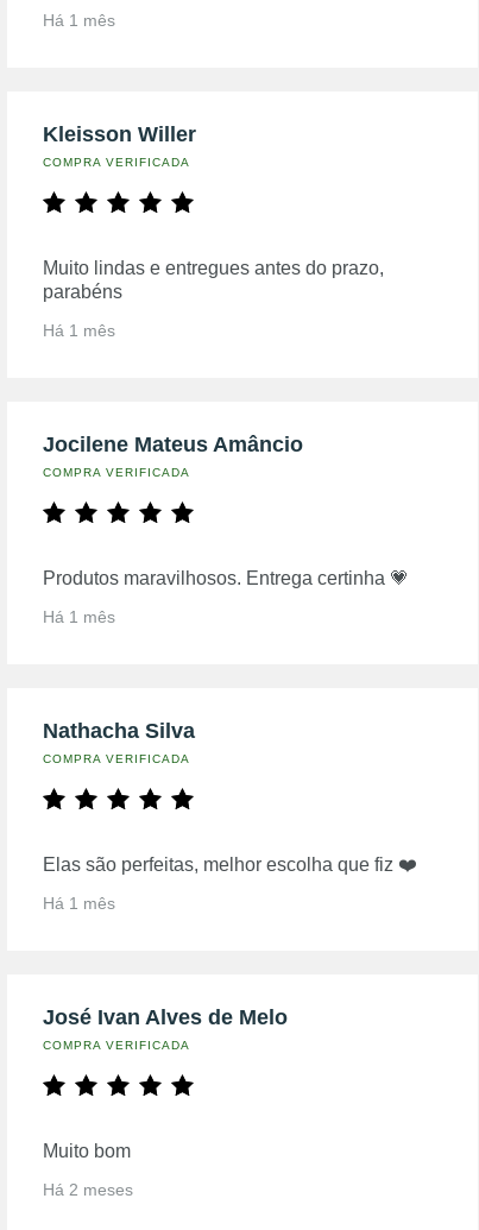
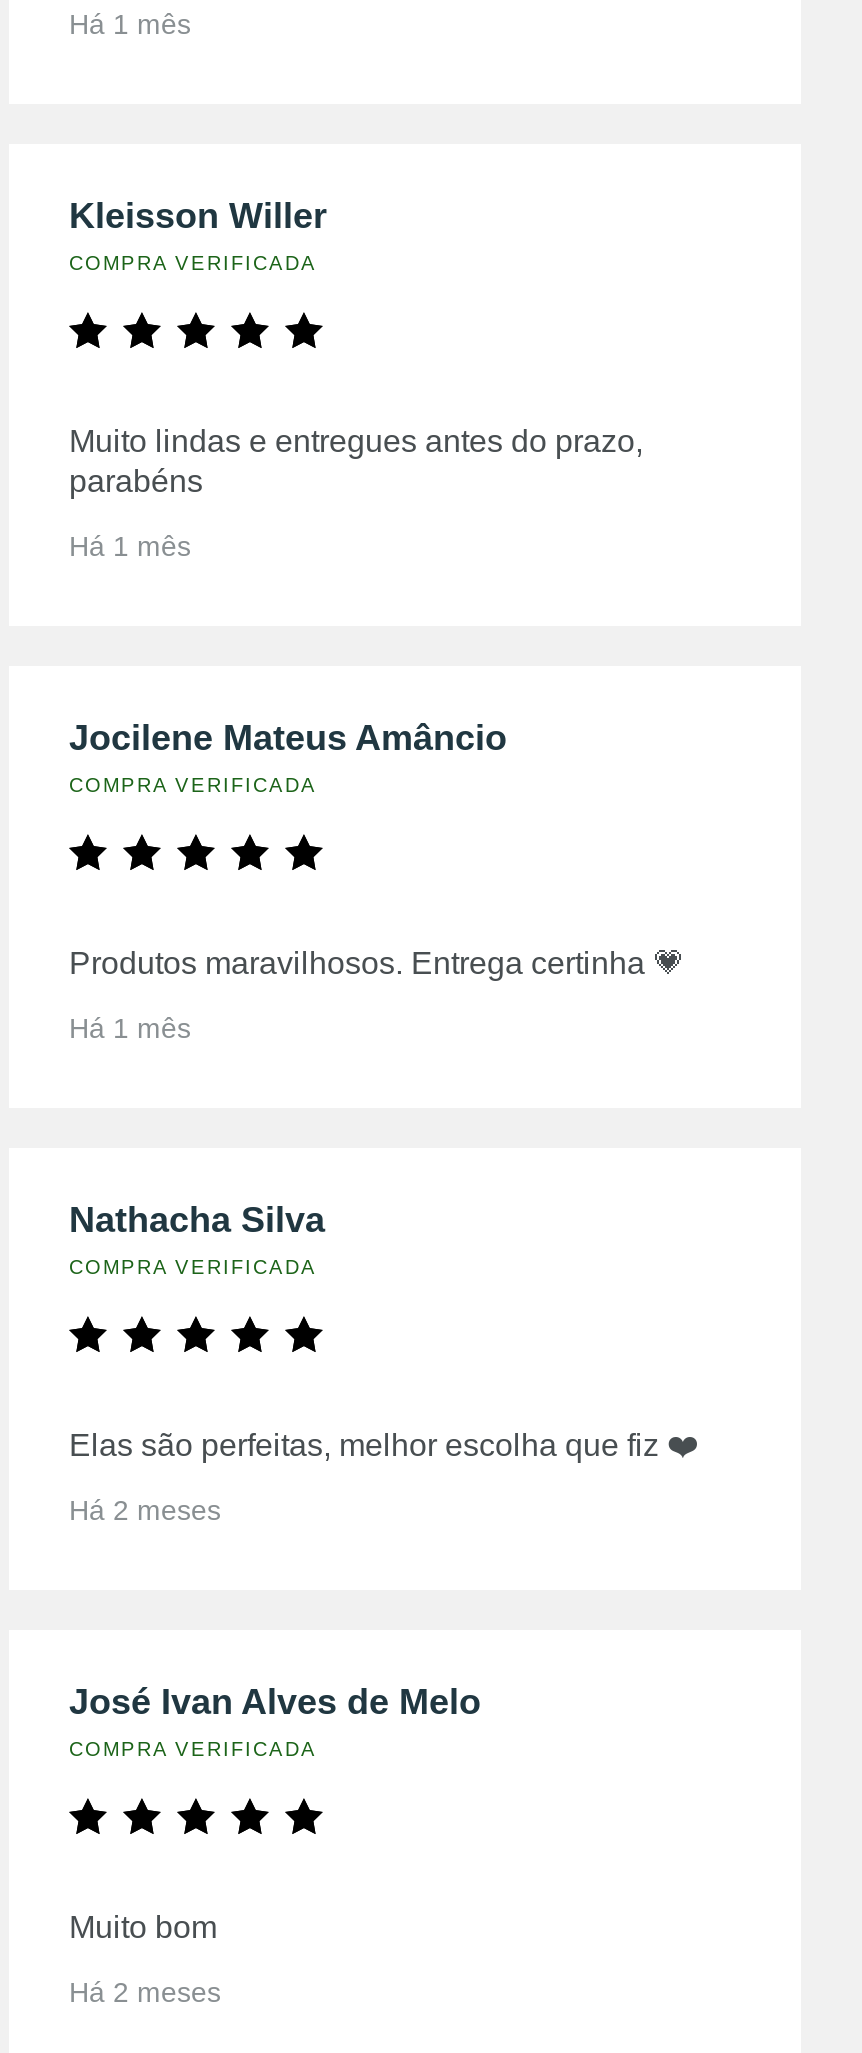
- Há 1 mês
+ Há 2 meses
